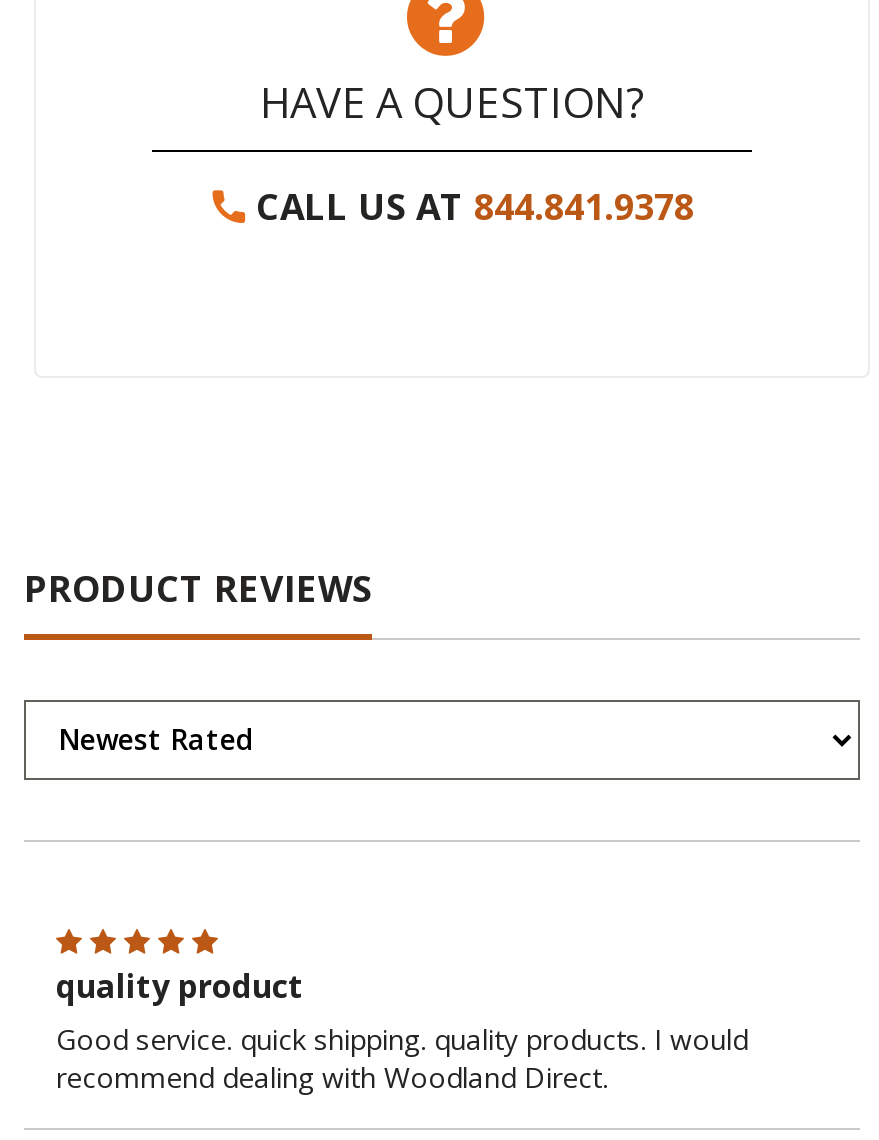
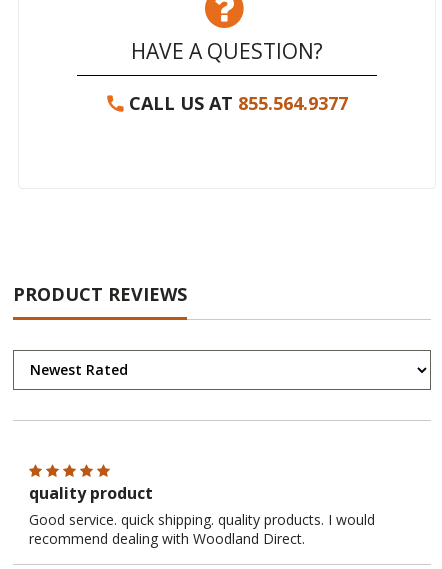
- CALL US AT 844.841.9378
+ CALL US AT 855.564.9377
